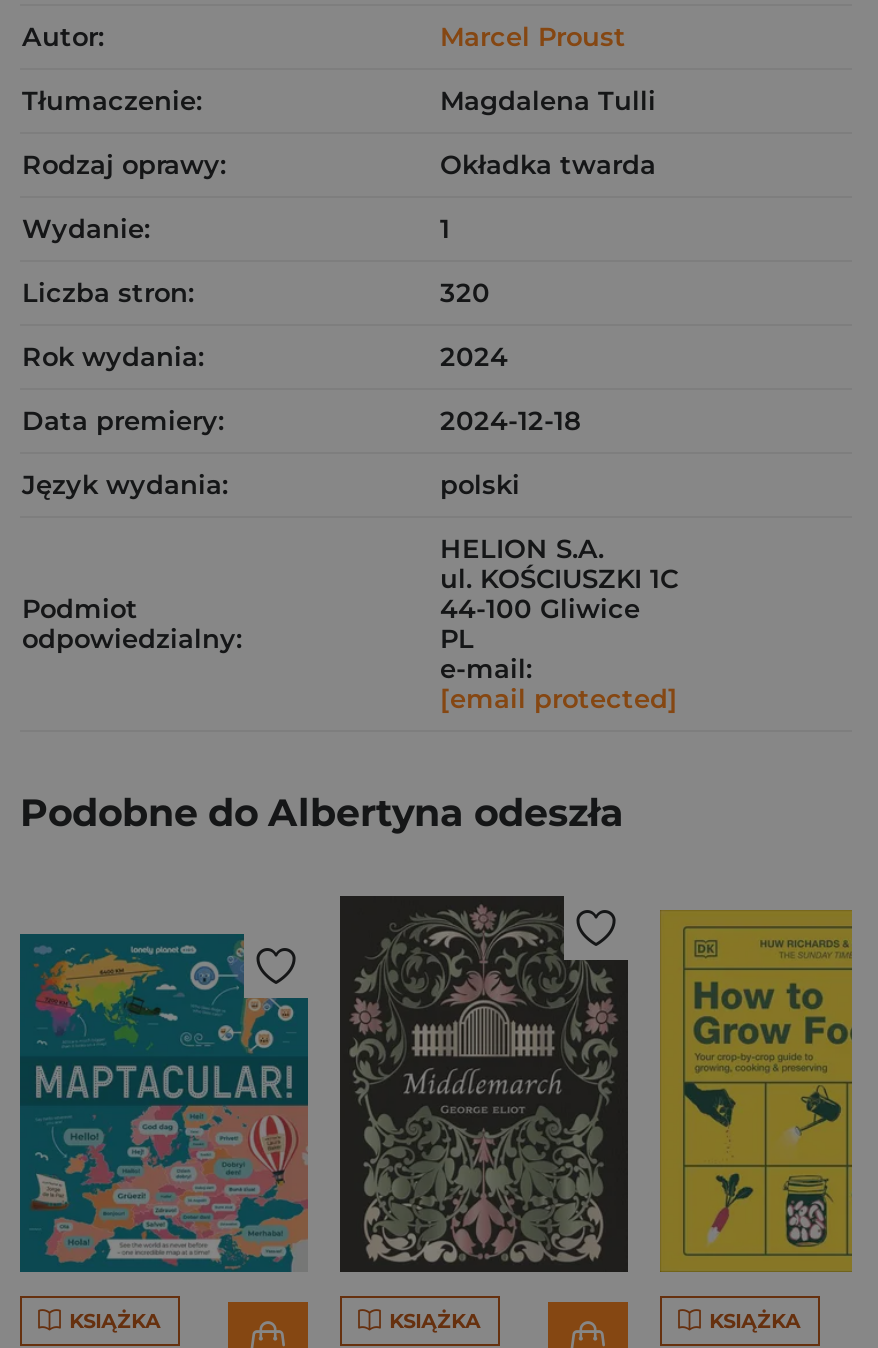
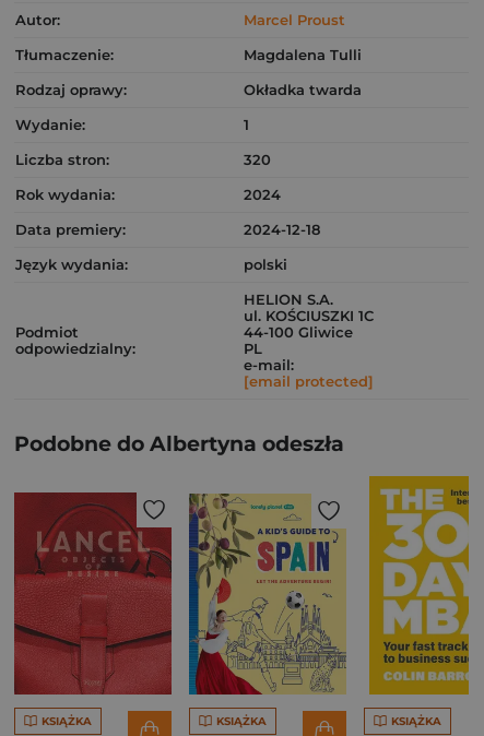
- [image]
+ [image]

- [image]
+ [image]

- [image]
+ [image]
